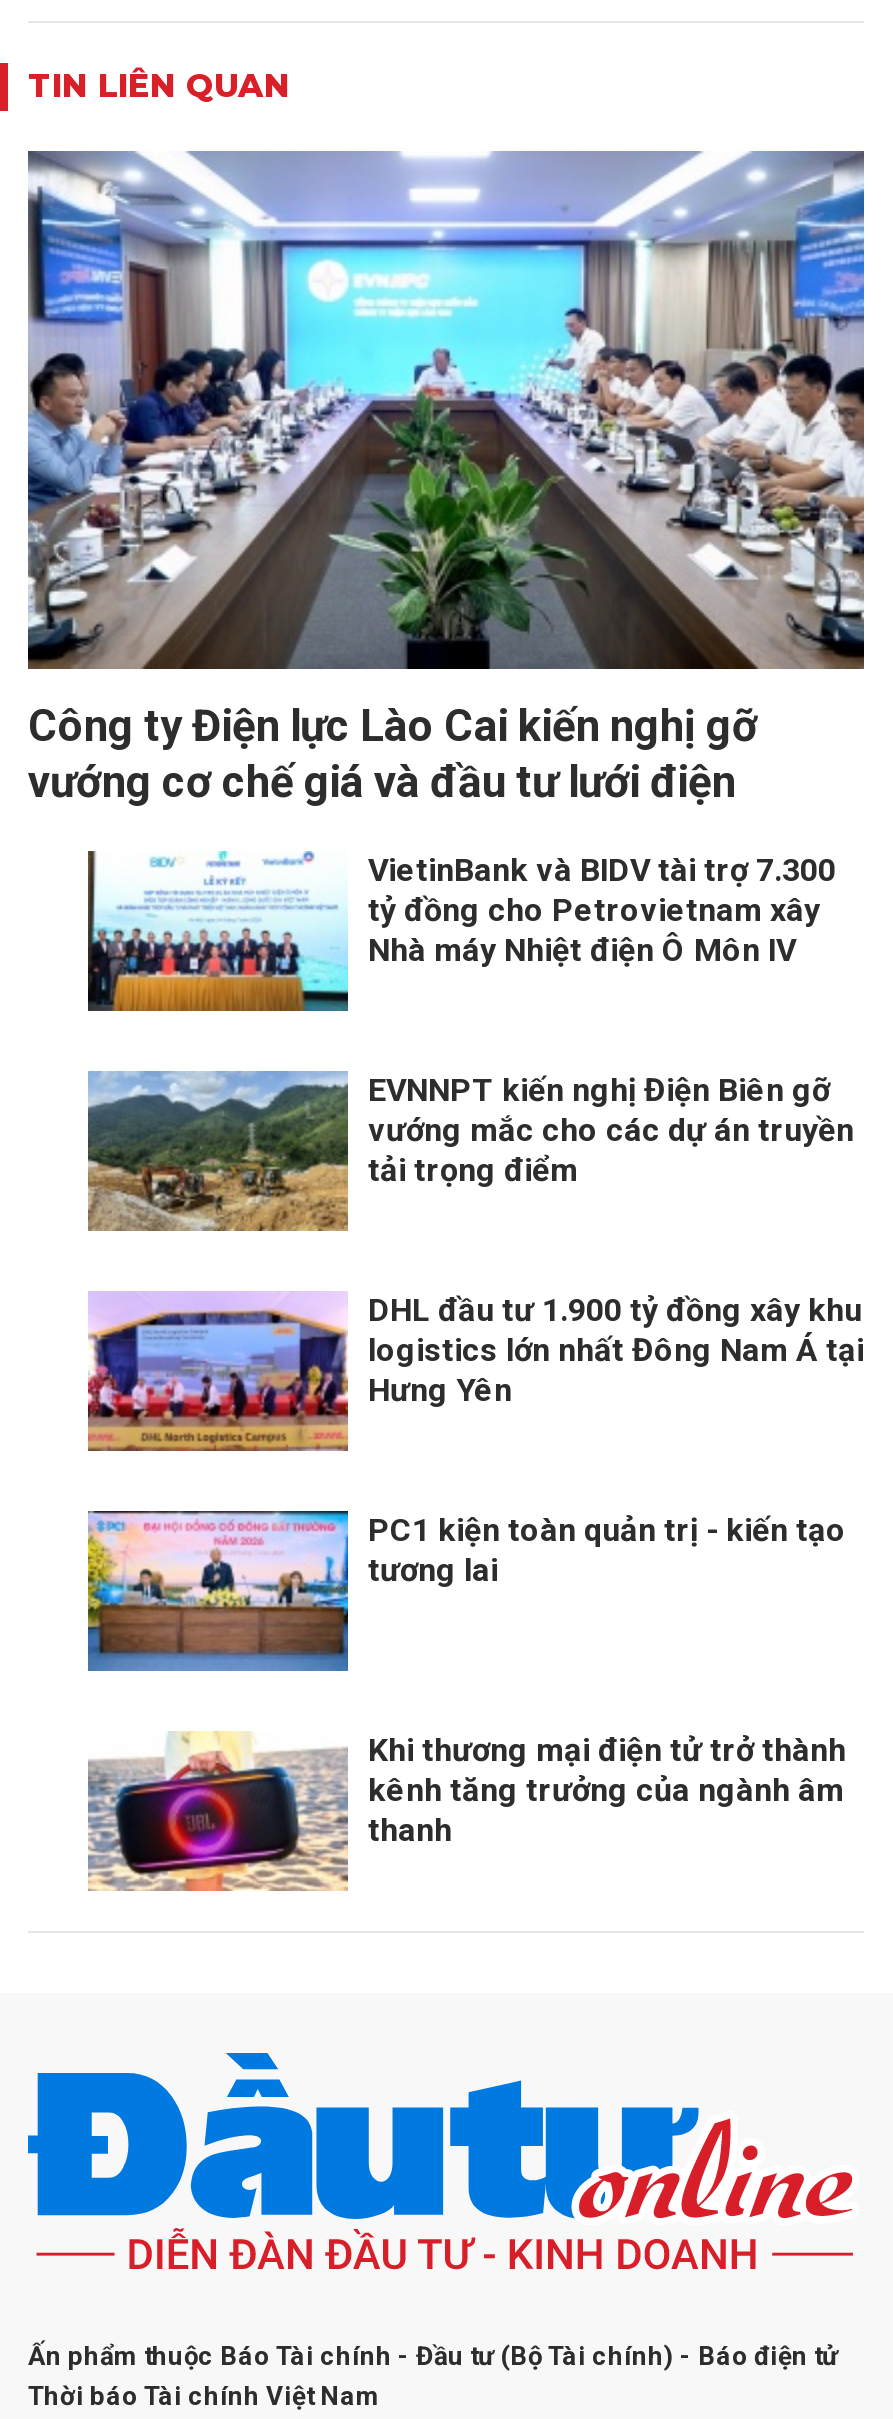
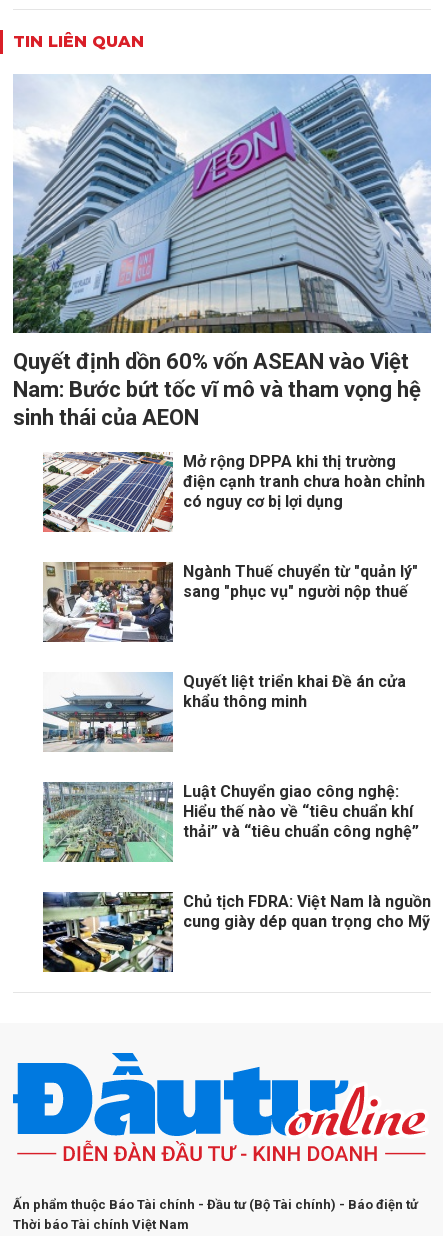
- [image]
- Công ty Điện lực Lào Cai kiến nghị gỡ
- vướng cơ chế giá và đầu tư lưới điện
+ [image]
+ Quyết định dồn 60% vốn ASEAN vào Việt
+ Nam: Bước bứt tốc vĩ mô và tham vọng hệ
+ sinh thái của AEON

- [image]
- VietinBank và BIDV tài trợ 7.300
- tỷ đồng cho Petrovietnam xây
- Nhà máy Nhiệt điện Ô Môn IV
+ [image]
+ Mở rộng DPPA khi thị trường
+ điện cạnh tranh chưa hoàn chỉnh
+ có nguy cơ bị lợi dụng

- [image]
- EVNNPT kiến nghị Điện Biên gỡ
- vướng mắc cho các dự án truyền
- tải trọng điểm
+ [image]
+ Ngành Thuế chuyển từ "quản lý"
+ sang "phục vụ" người nộp thuế

- [image]
- DHL đầu tư 1.900 tỷ đồng xây khu
- logistics lớn nhất Đông Nam Á tại
- Hưng Yên
+ [image]
+ Quyết liệt triển khai Đề án cửa
+ khẩu thông minh

- [image]
- PC1 kiện toàn quản trị - kiến tạo
- tương lai
+ [image]
+ Luật Chuyển giao công nghệ:
+ Hiểu thế nào về “tiêu chuẩn khí
+ thải” và “tiêu chuẩn công nghệ”

- [image]
- Khi thương mại điện tử trở thành
- kênh tăng trưởng của ngành âm
- thanh
+ [image]
+ Chủ tịch FDRA: Việt Nam là nguồn
+ cung giày dép quan trọng cho Mỹ
